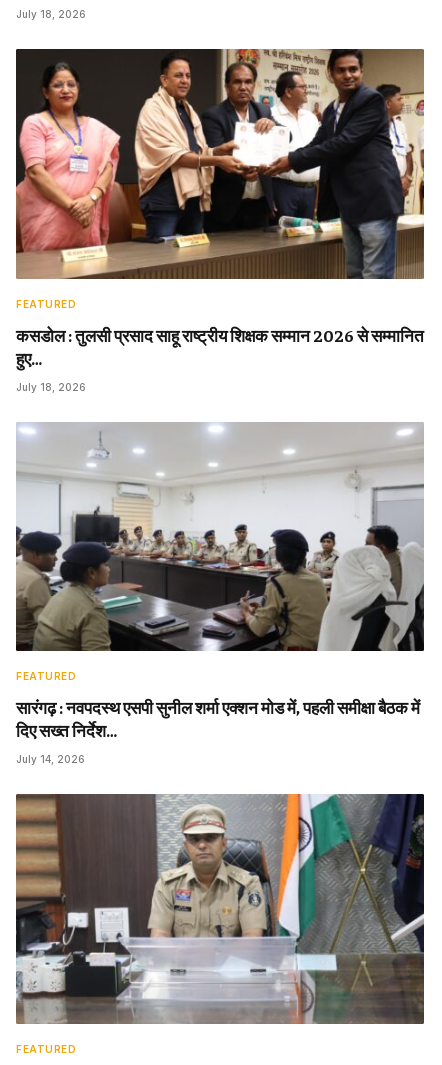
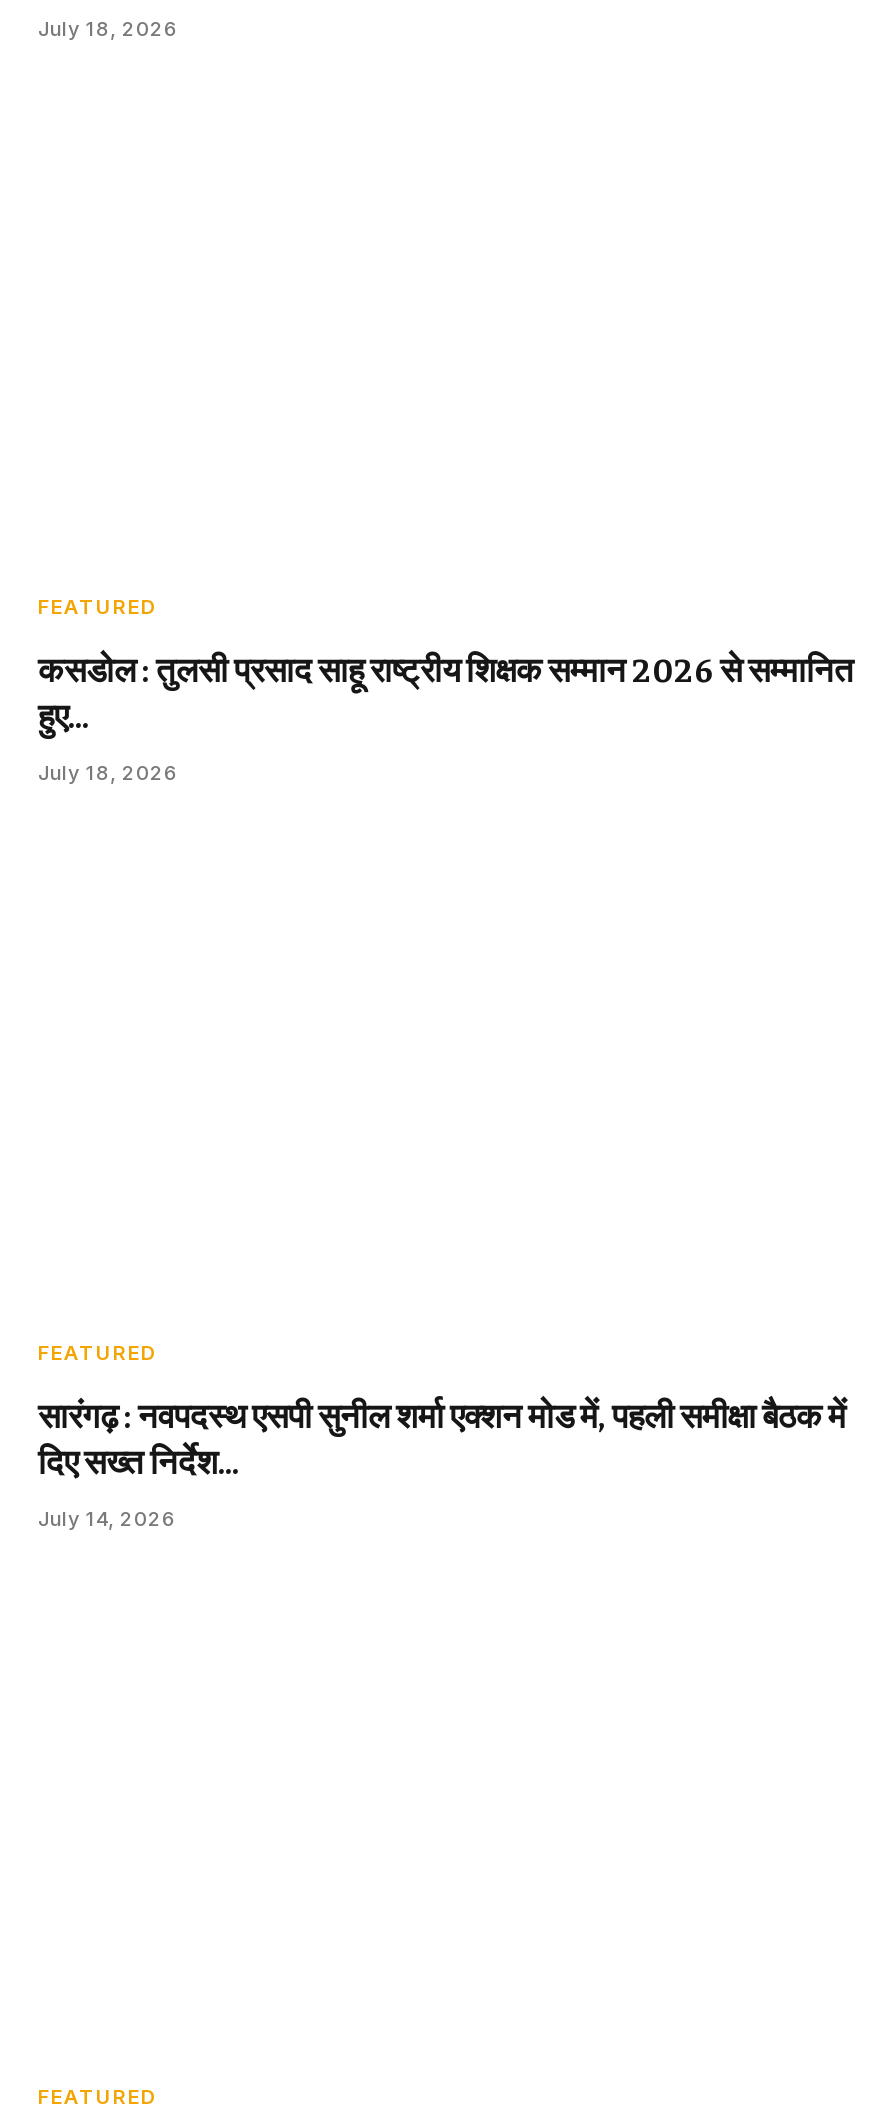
- [image]

- [image]

- [image]
